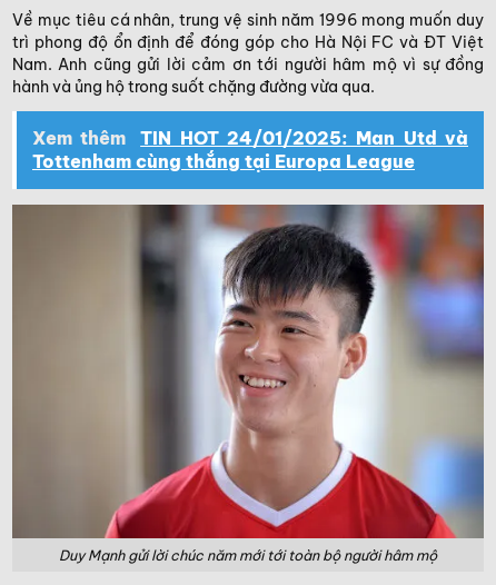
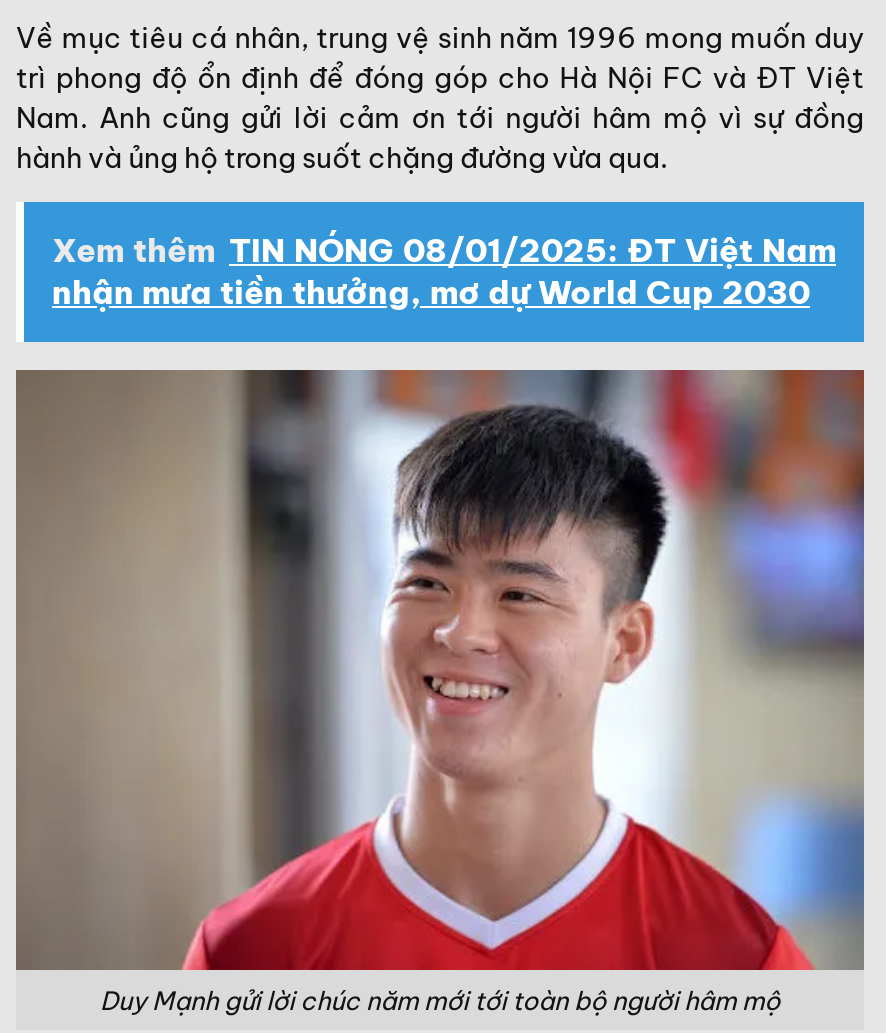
- Xem thêm
- TIN HOT 24/01/2025: Man Utd và
- Tottenham cùng thắng tại Europa League
+ Xem thêm TIN NÓNG 08/01/2025: ĐT Việt Nam
+ nhận mưa tiền thưởng, mơ dự World Cup 2030
